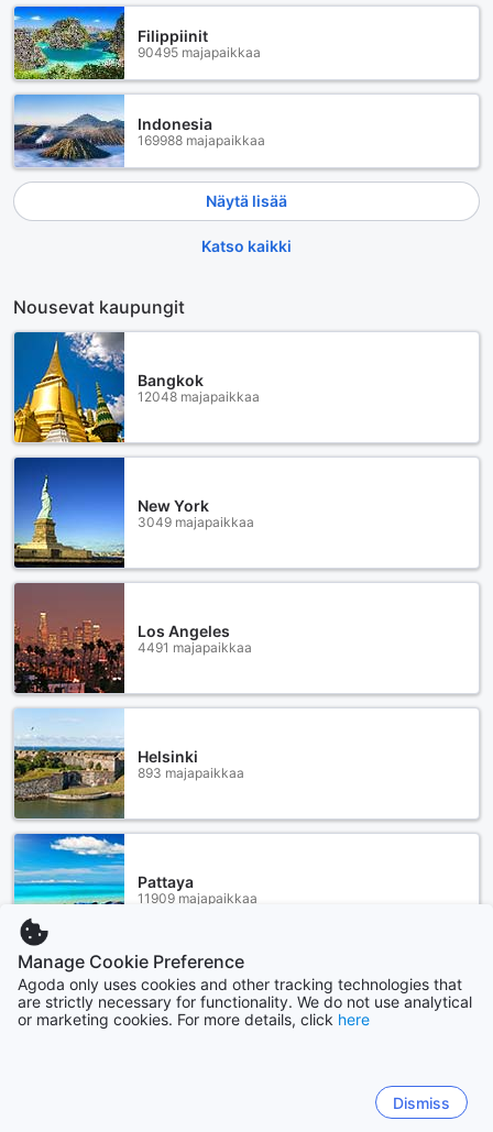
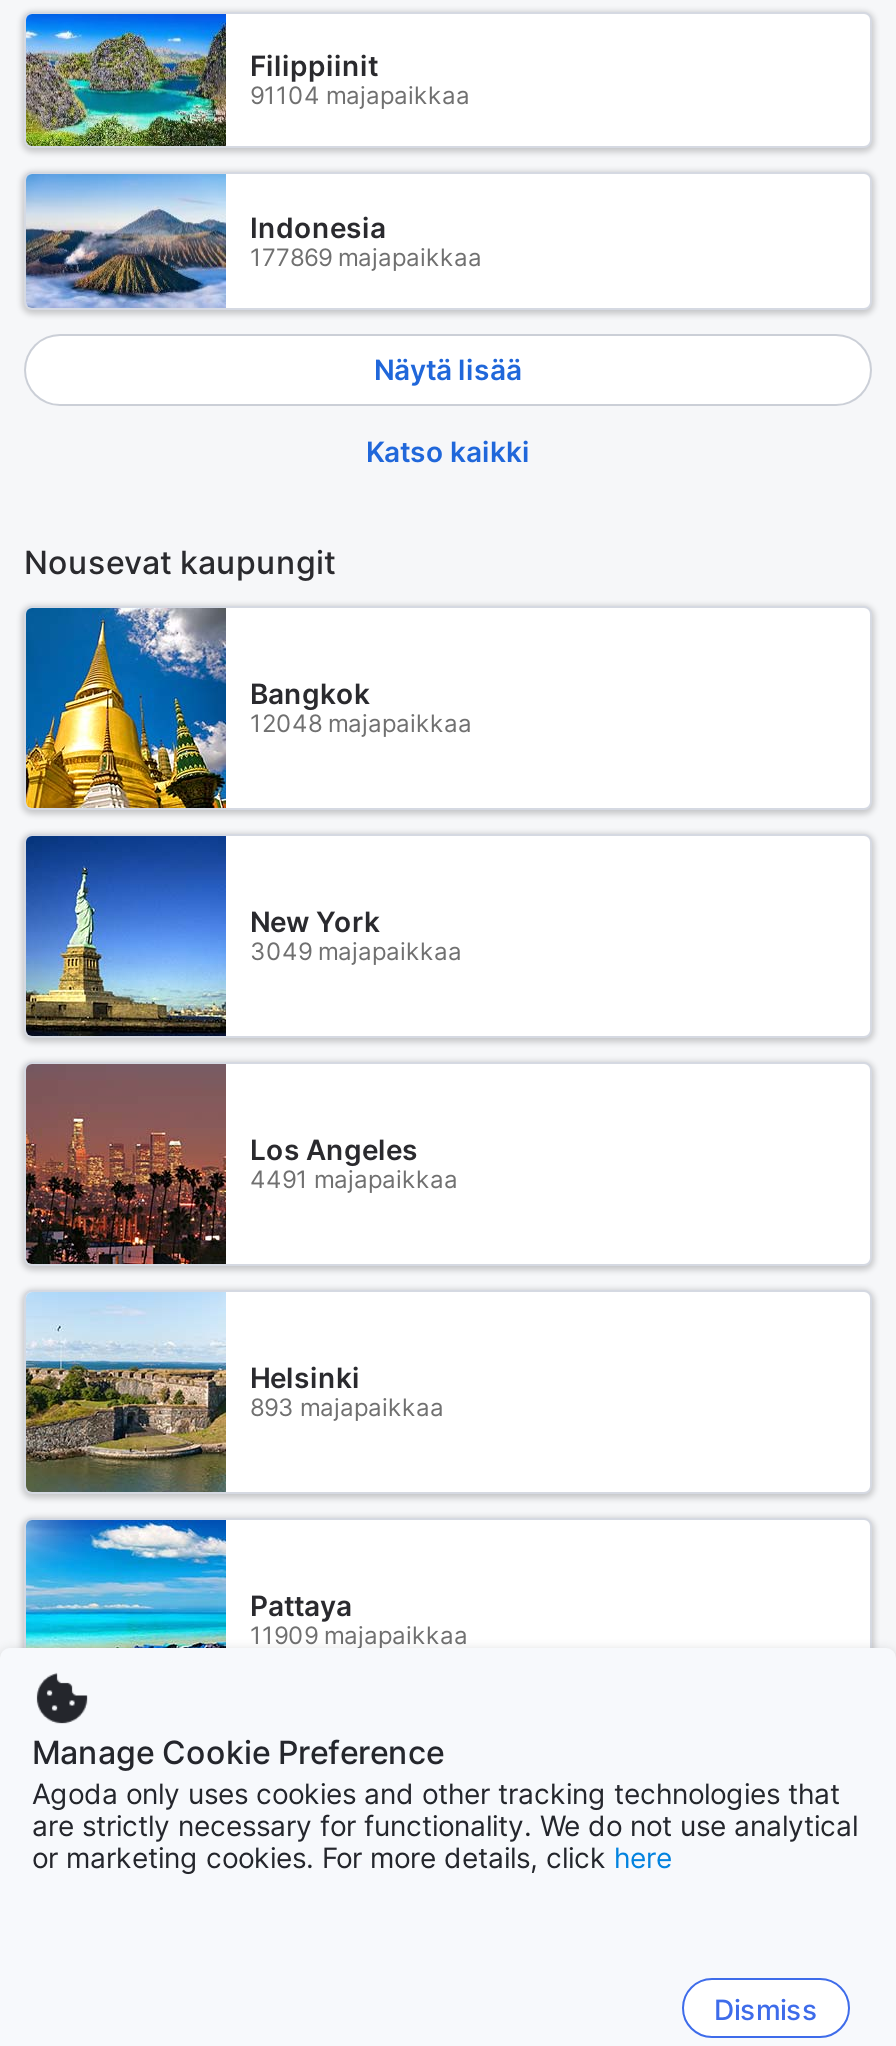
- 90495 majapaikkaa
+ 91104 majapaikkaa

- 169988 majapaikkaa
+ 177869 majapaikkaa
